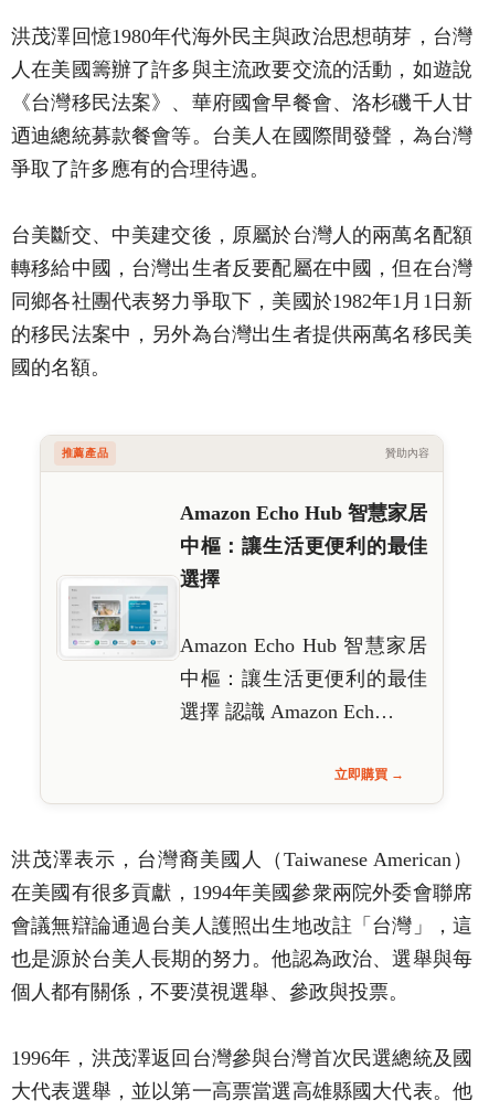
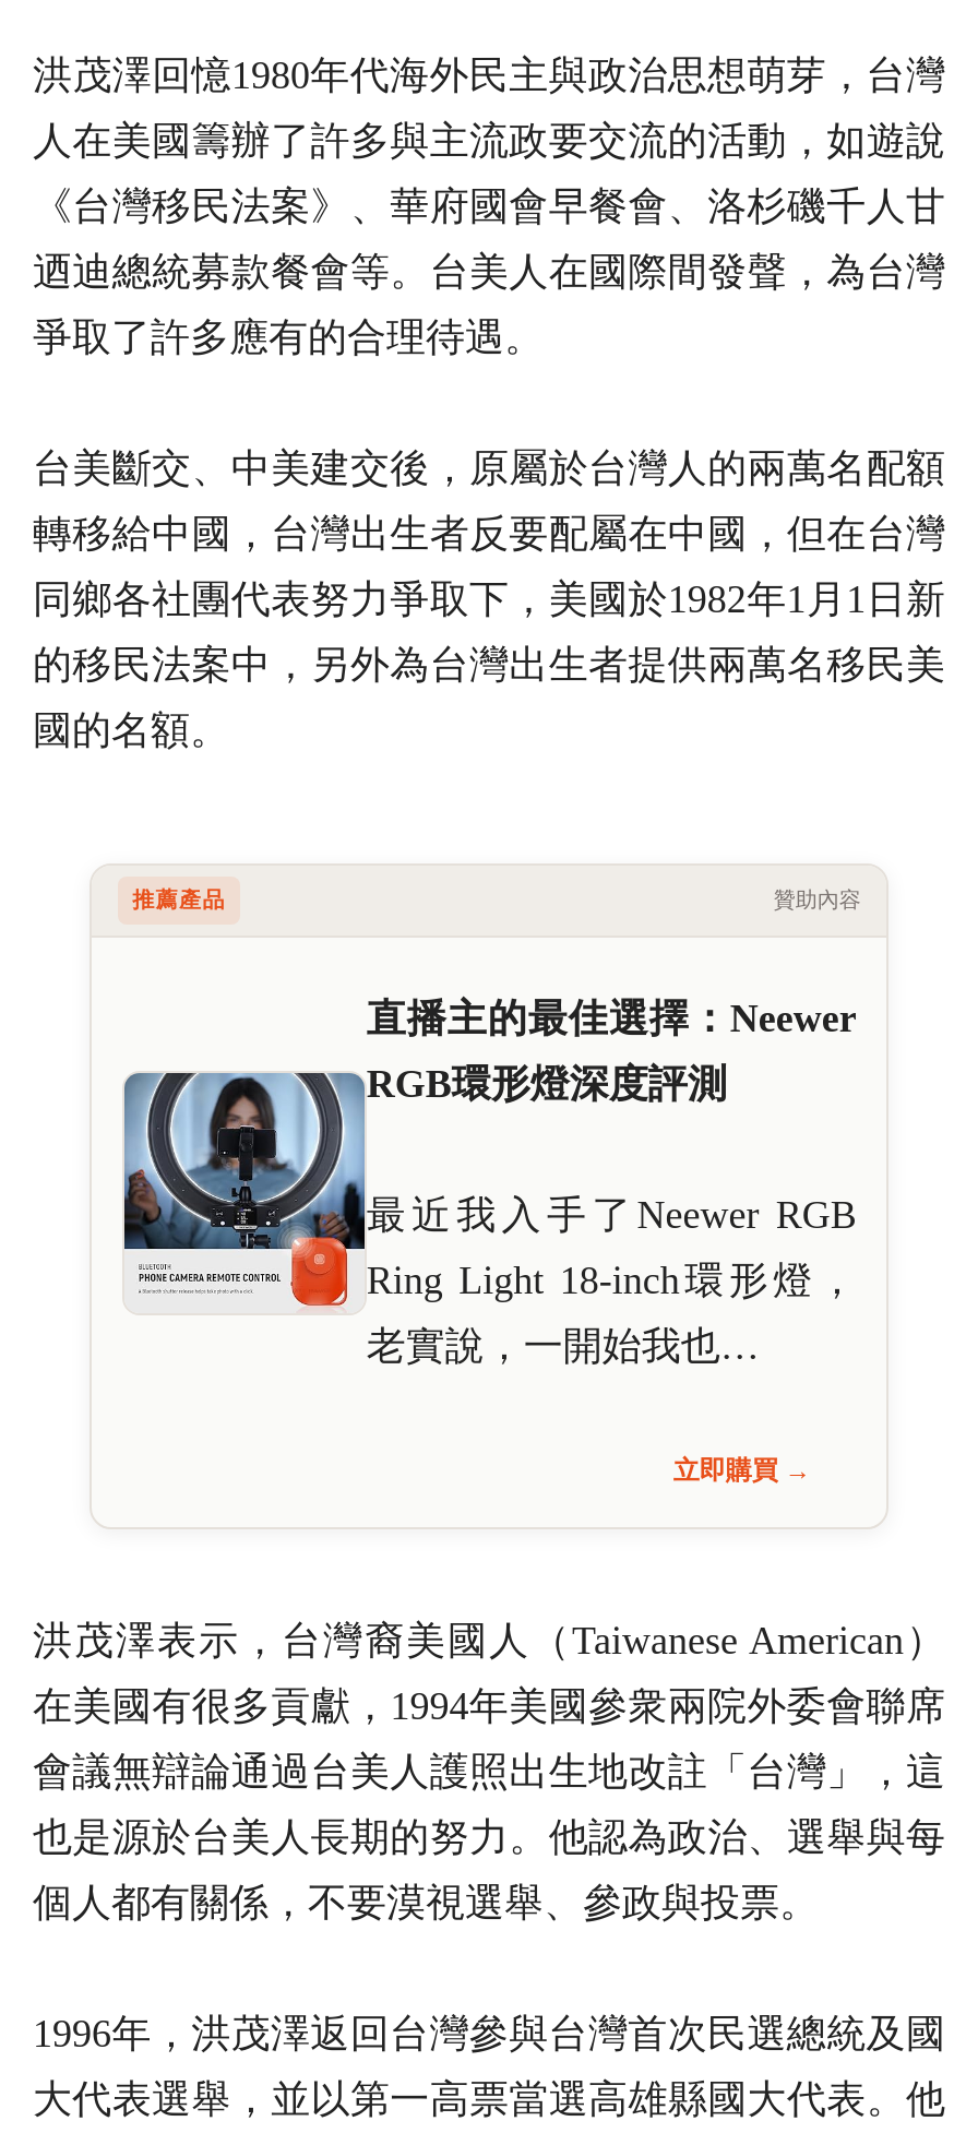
- [image]
- Amazon Echo Hub 智慧家居
- 中樞：讓生活更便利的最佳
- 選擇
- Amazon Echo Hub 智慧家居
- 中樞：讓生活更便利的最佳
- 選擇 認識 Amazon Ech…
+ [image]
+ 直播主的最佳選擇：Neewer
+ RGB環形燈深度評測
+ 最近我入手了Neewer RGB
+ Ring Light 18-inch環形燈，
+ 老實說，一開始我也…
